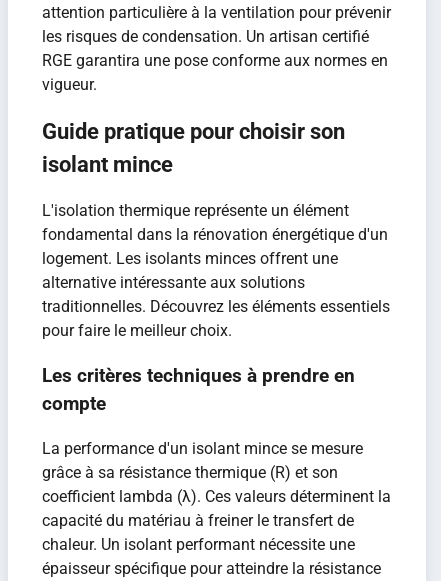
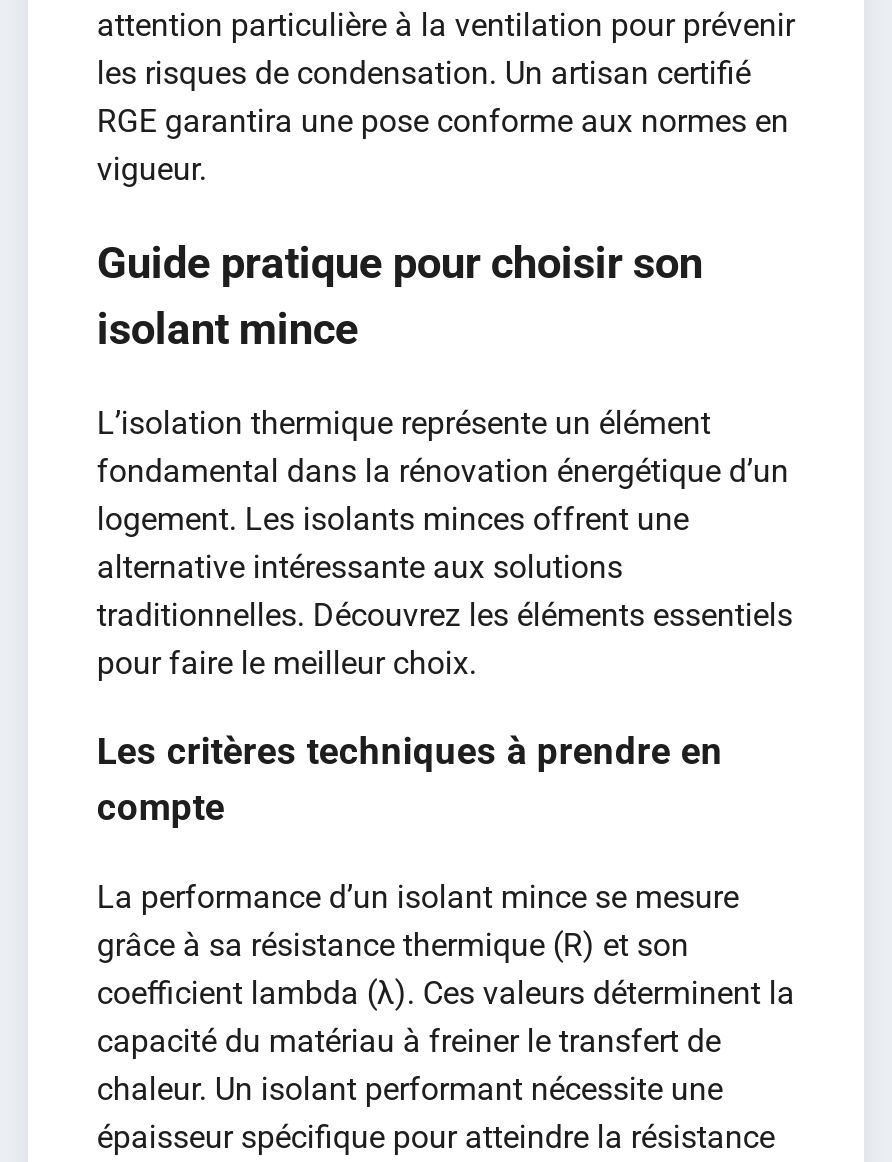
- L'isolation thermique représente un élément
+ L’isolation thermique représente un élément

- fondamental dans la rénovation énergétique d'un
+ fondamental dans la rénovation énergétique d’un

- La performance d'un isolant mince se mesure
+ La performance d’un isolant mince se mesure
